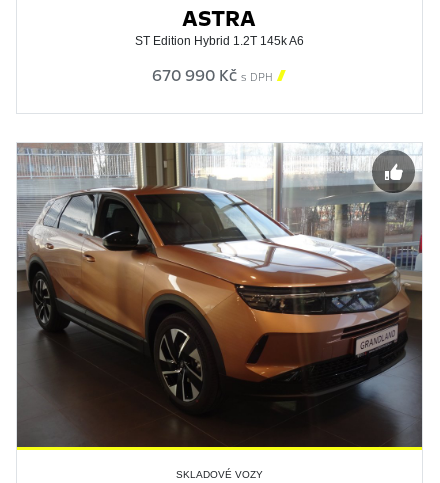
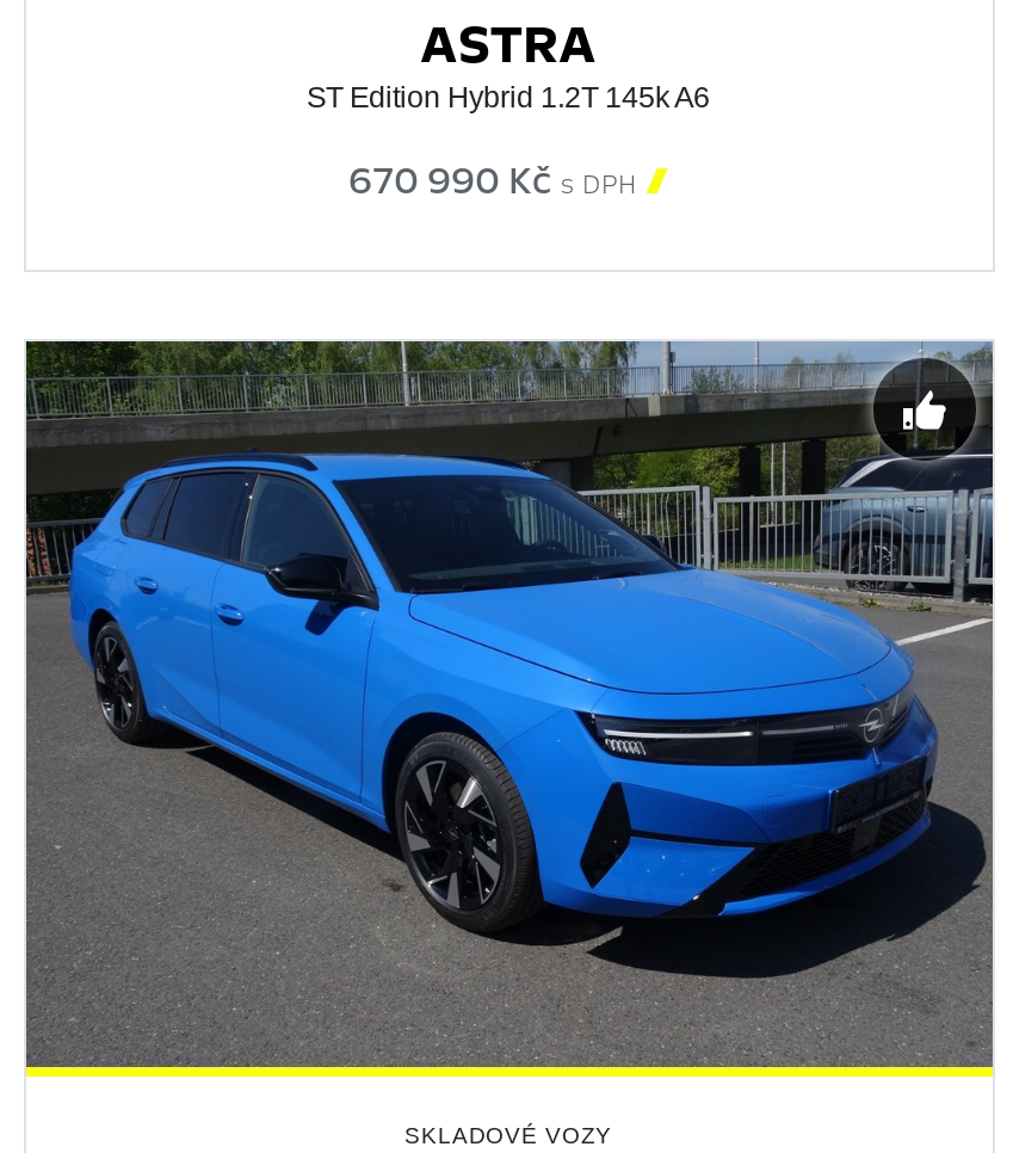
- [image]
+ [image]
